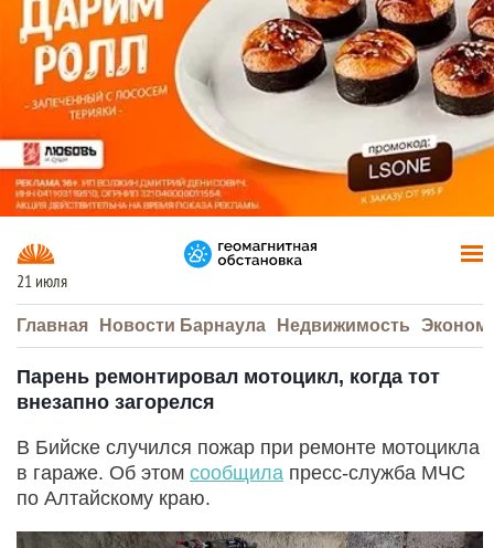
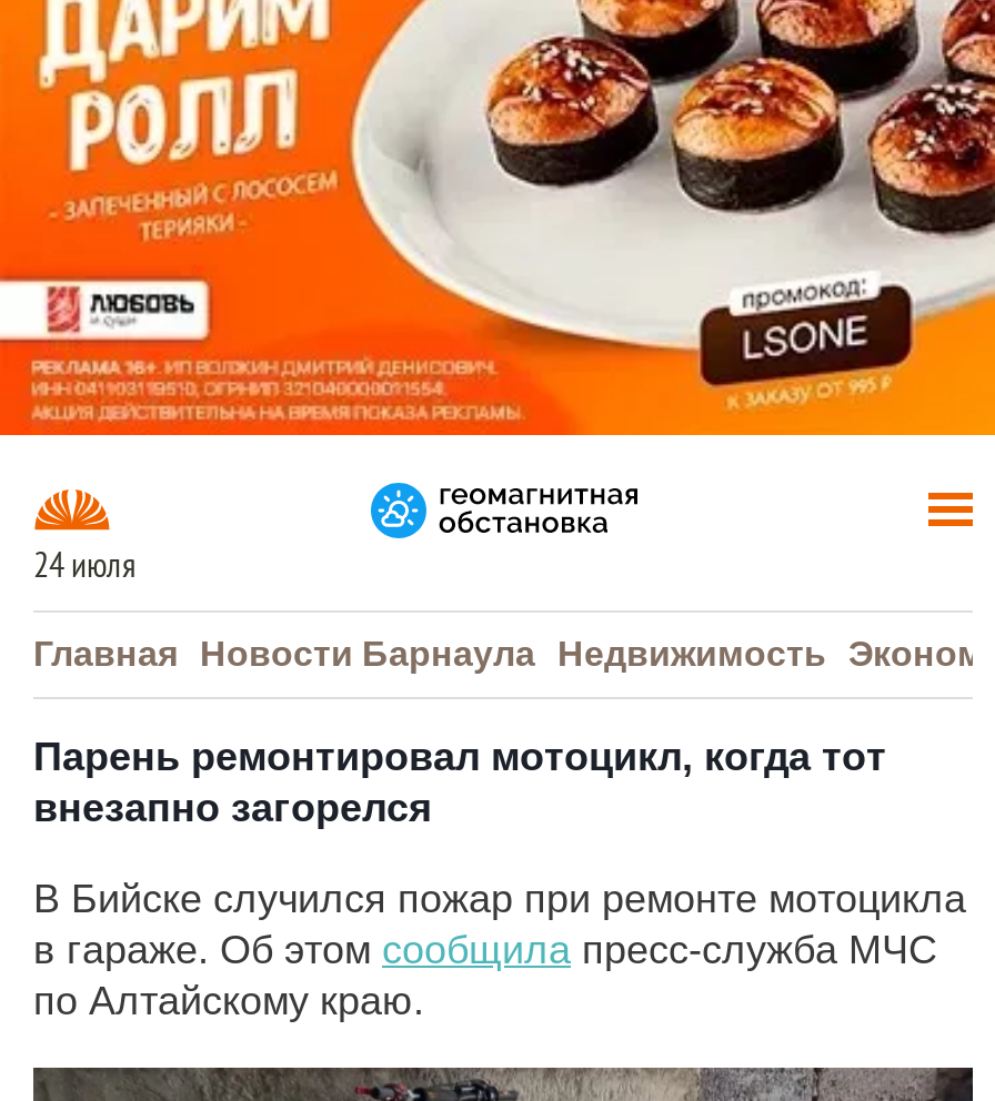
- 21 июля
+ 24 июля
